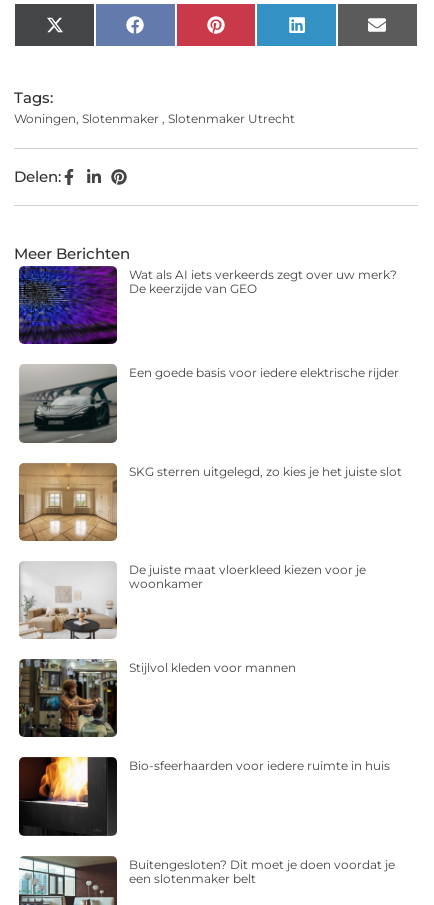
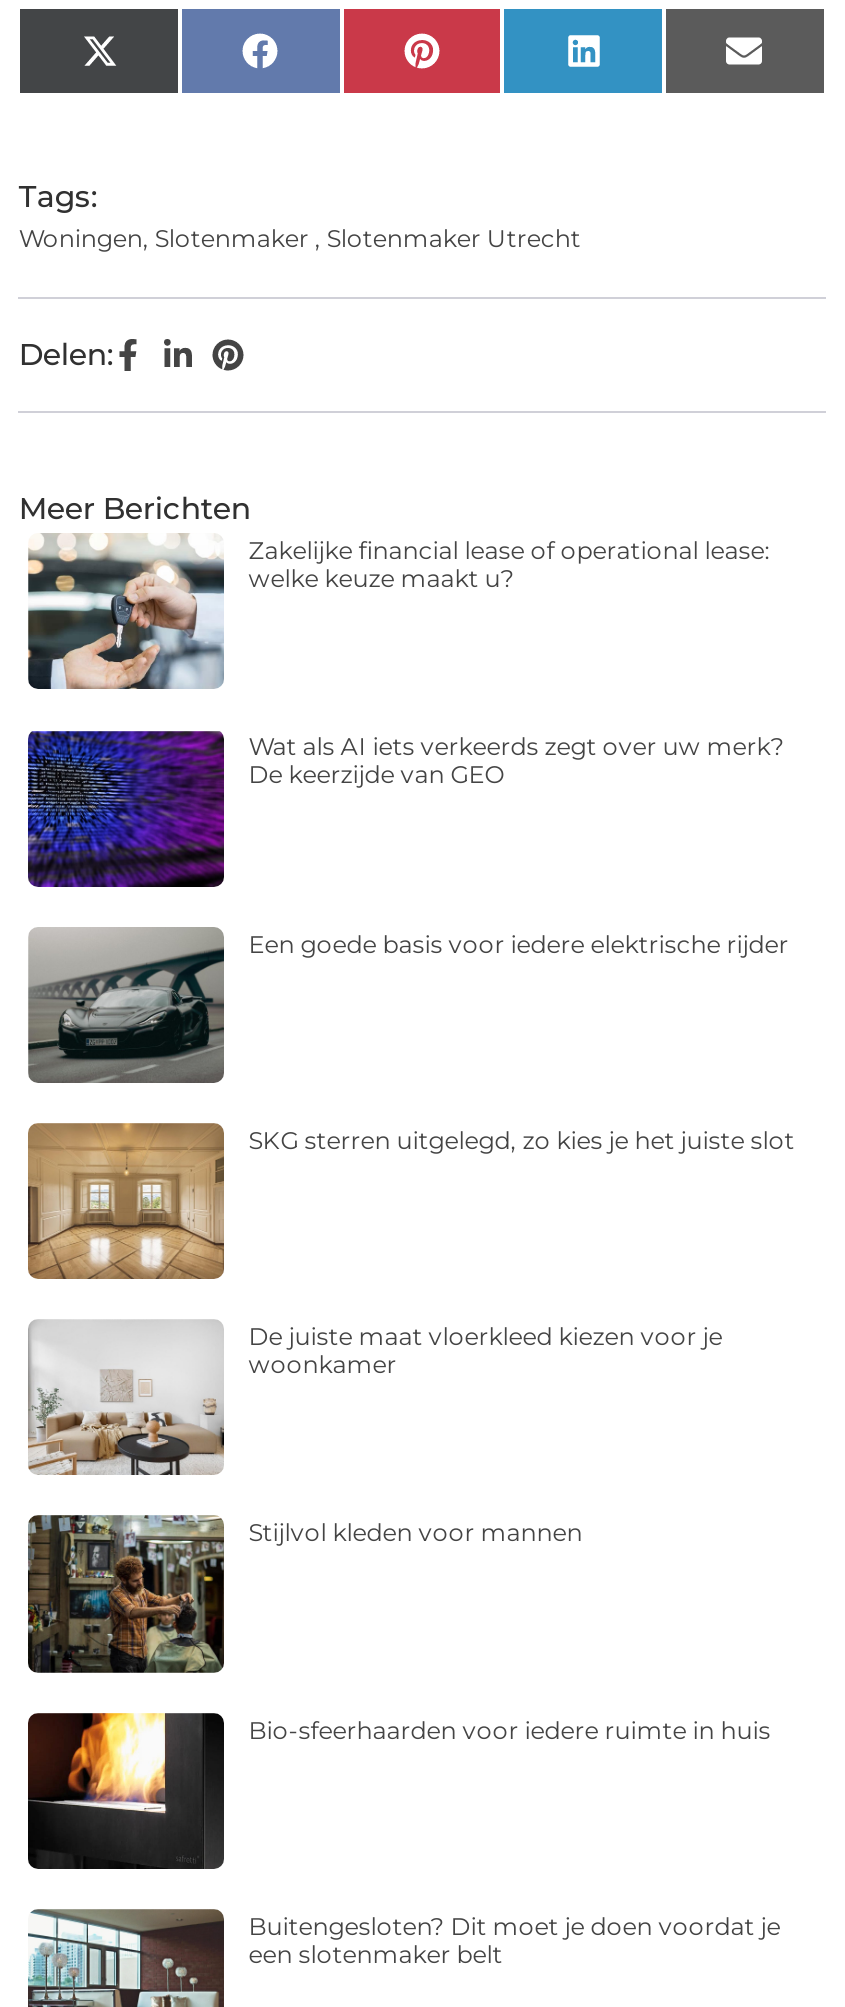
+ [image]
+ Zakelijke financial lease of operational lease:
+ welke keuze maakt u?
